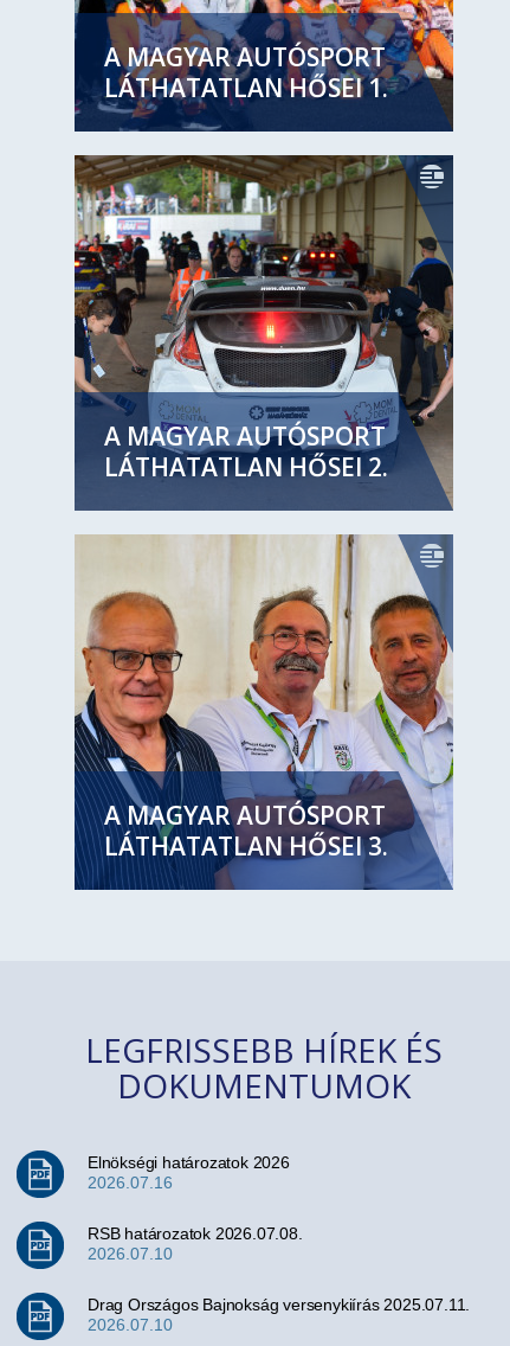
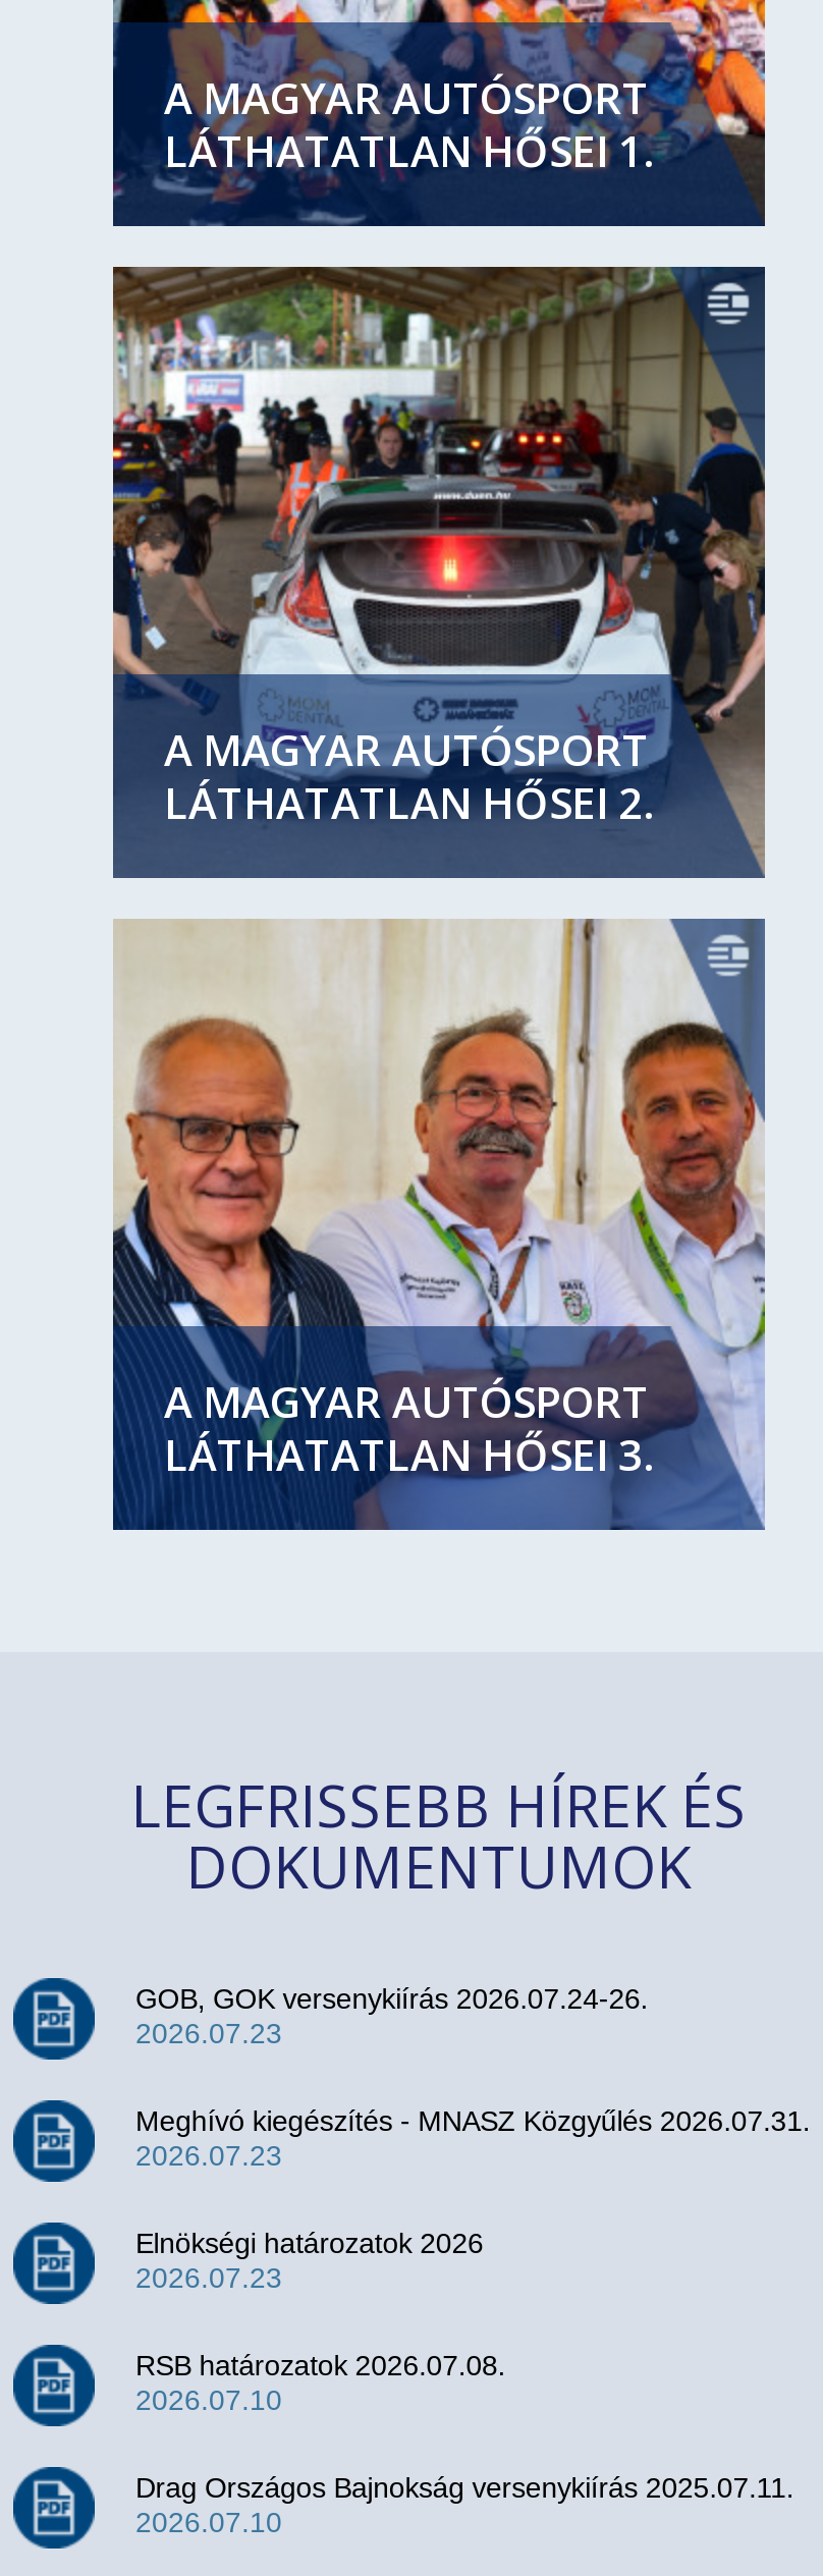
+ GOB, GOK versenykiírás 2026.07.24-26.
+ 2026.07.23
+ Meghívó kiegészítés - MNASZ Közgyűlés 2026.07.31.
+ 2026.07.23

- 2026.07.16
+ 2026.07.23
